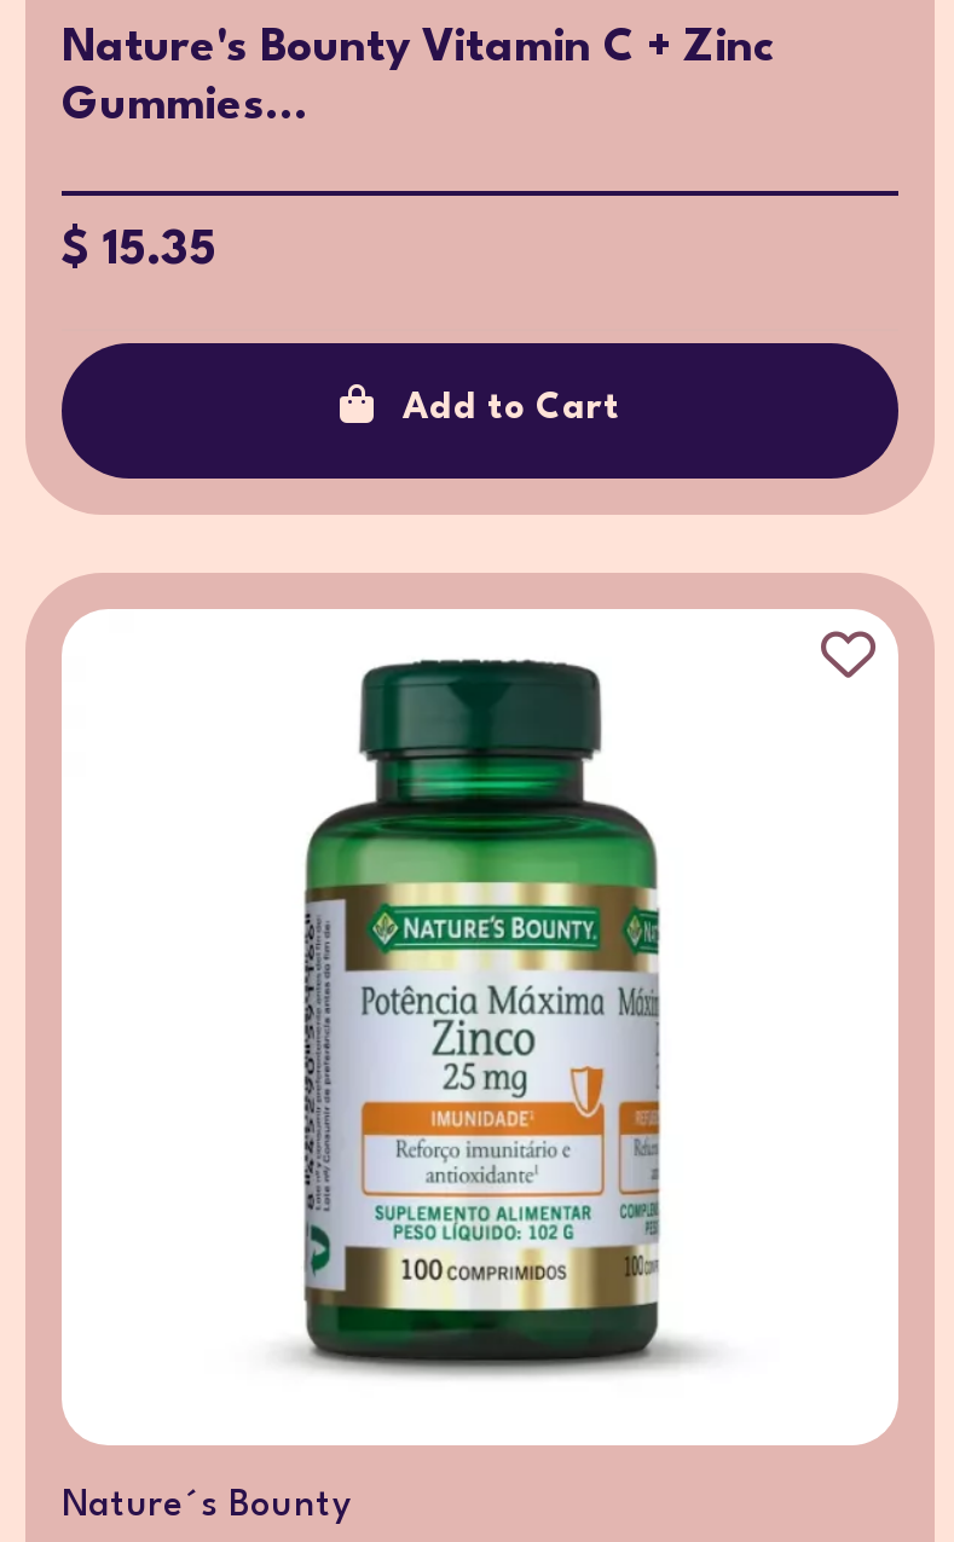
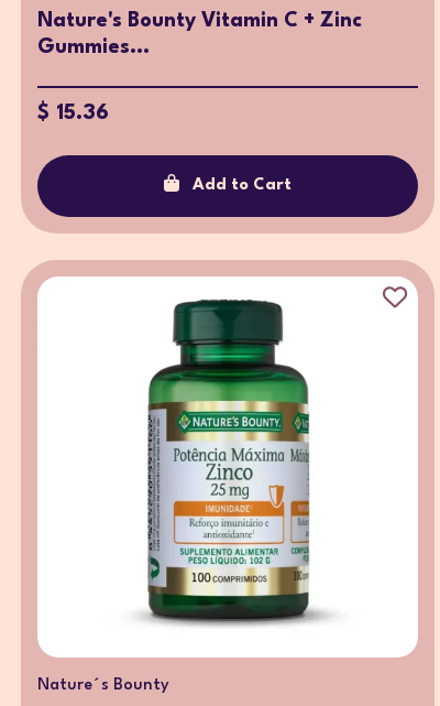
- $ 15.35
+ $ 15.36
